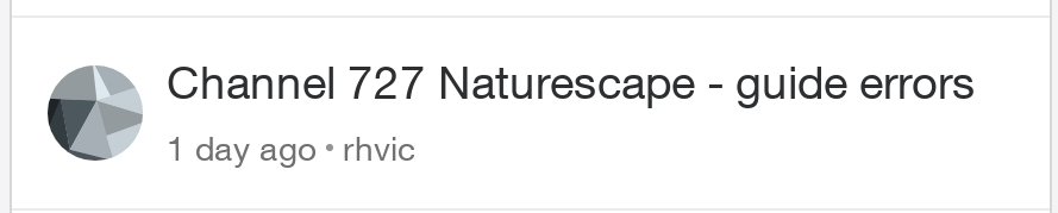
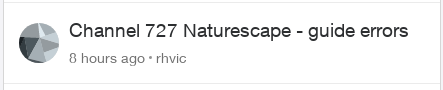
- 1 day ago rhvic
+ 8 hours ago rhvic
